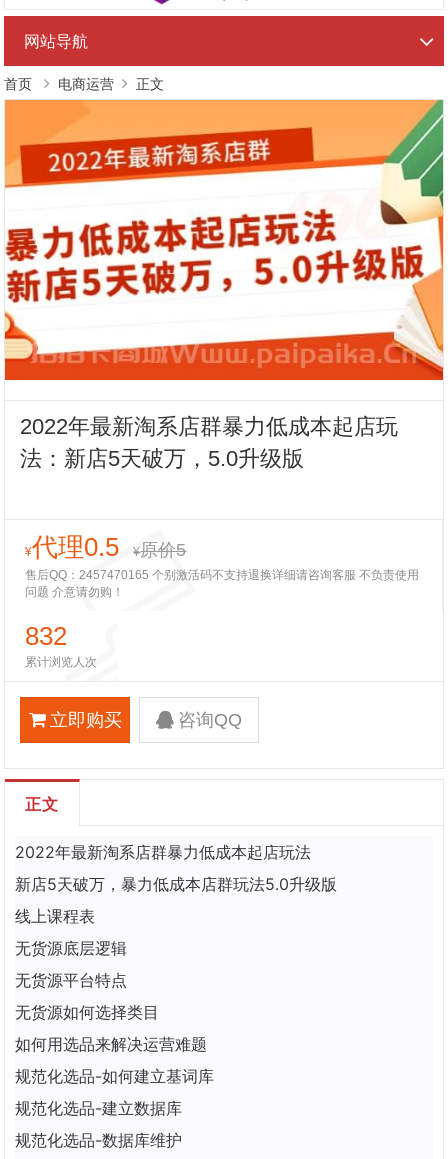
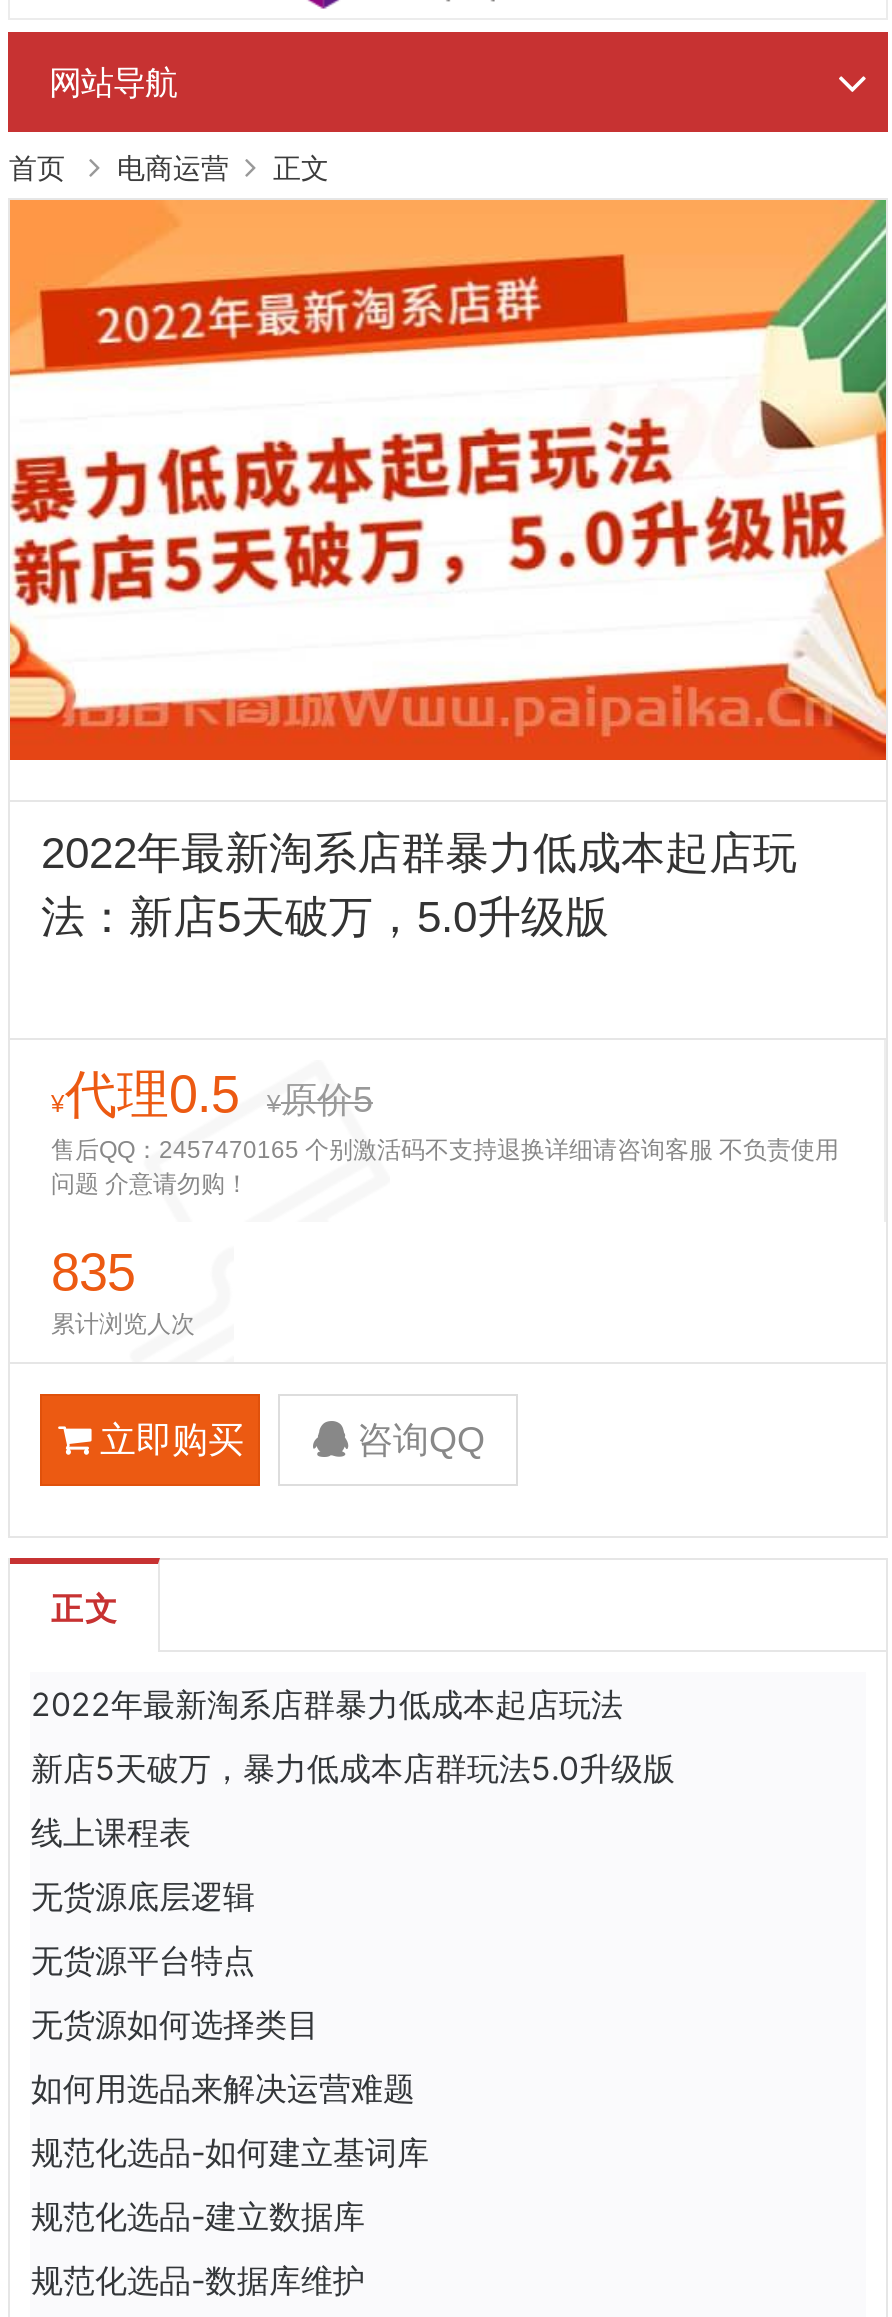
- 832
+ 835
